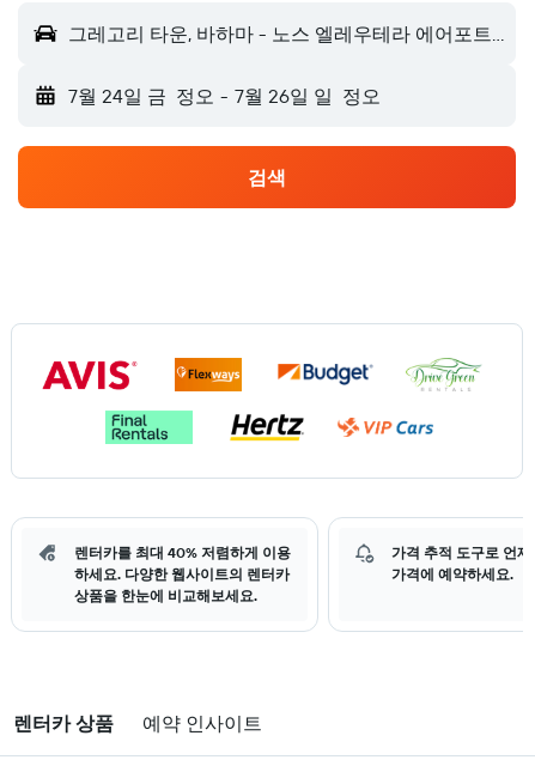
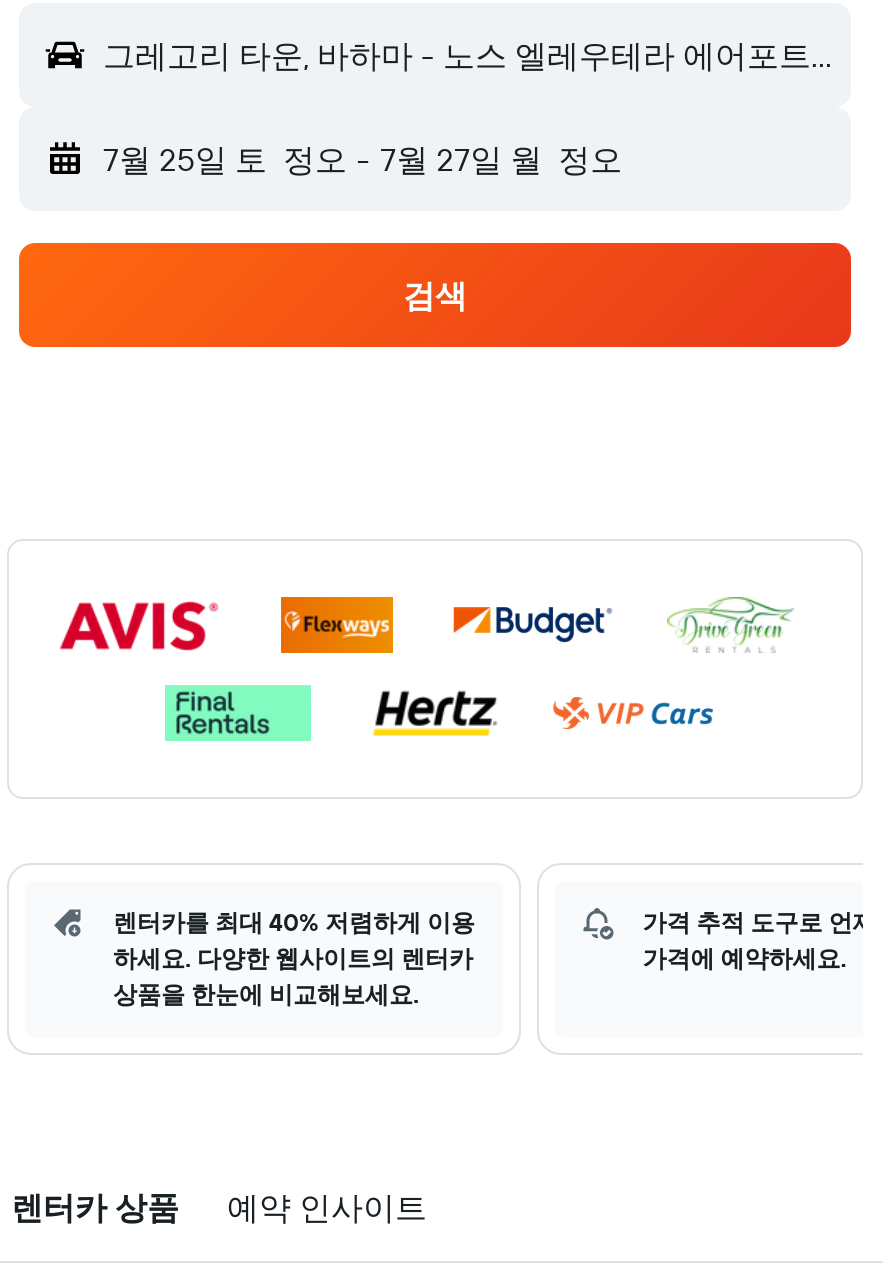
- 7월 24일 금 정오 - 7월 26일 일 정오
+ 7월 25일 토 정오 - 7월 27일 월 정오
